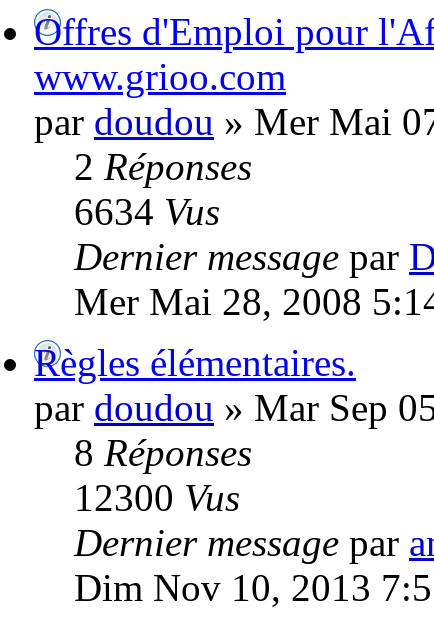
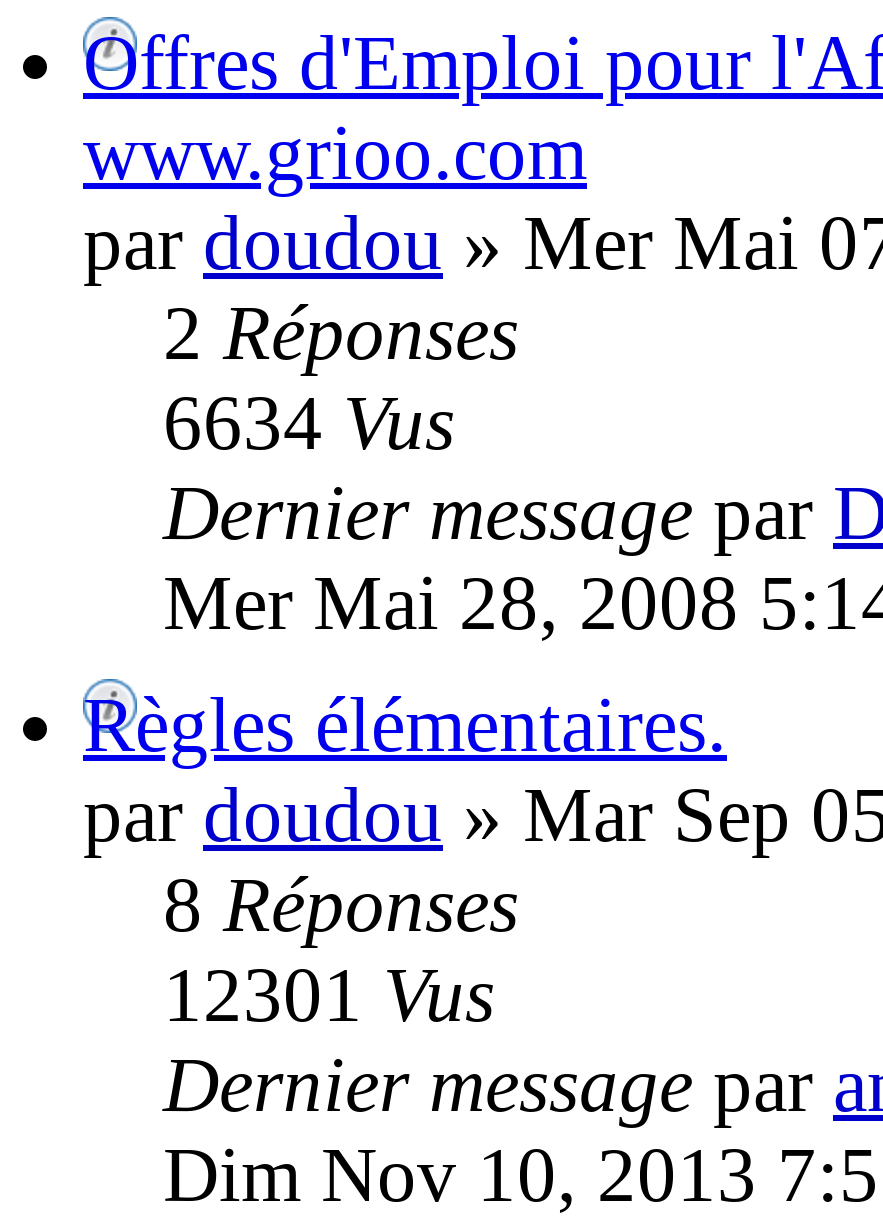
- 12300 Vus
+ 12301 Vus
